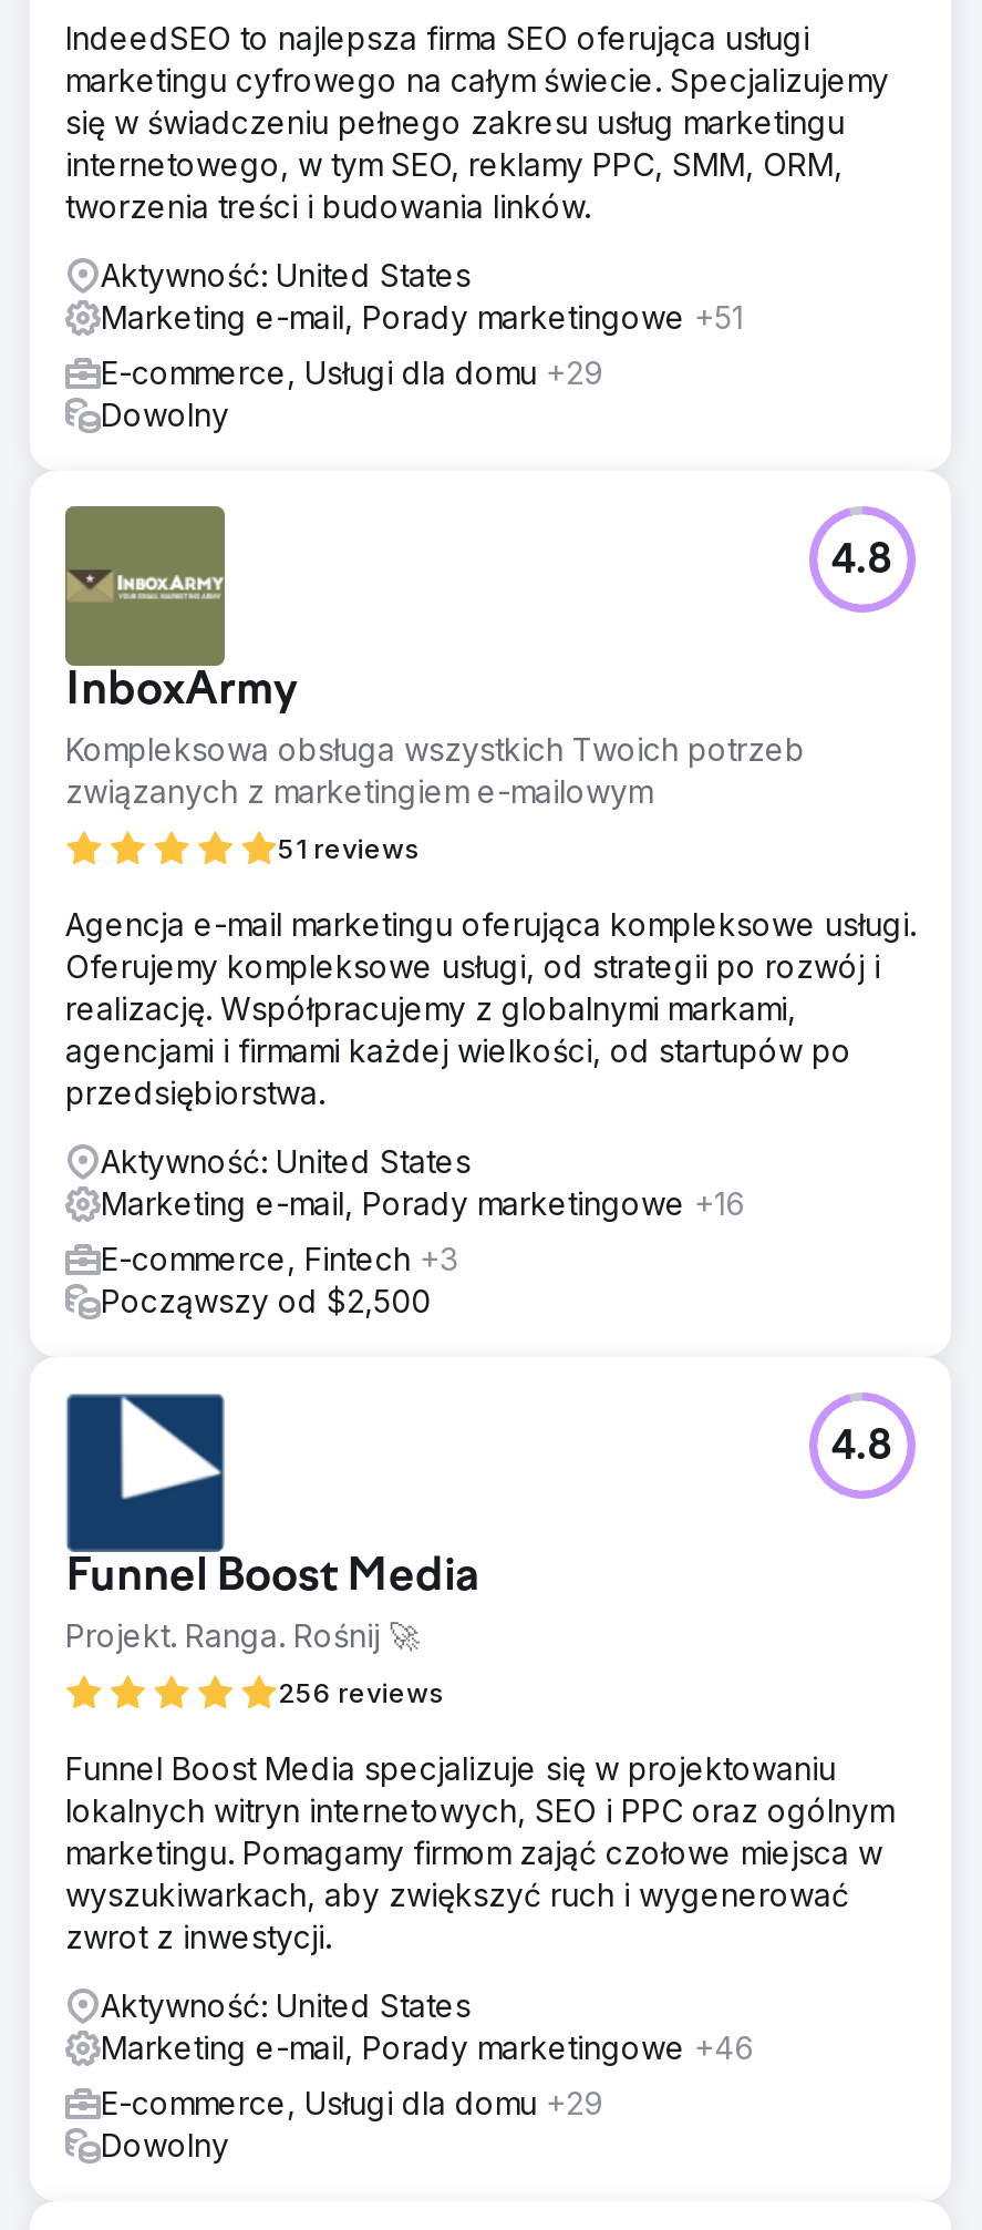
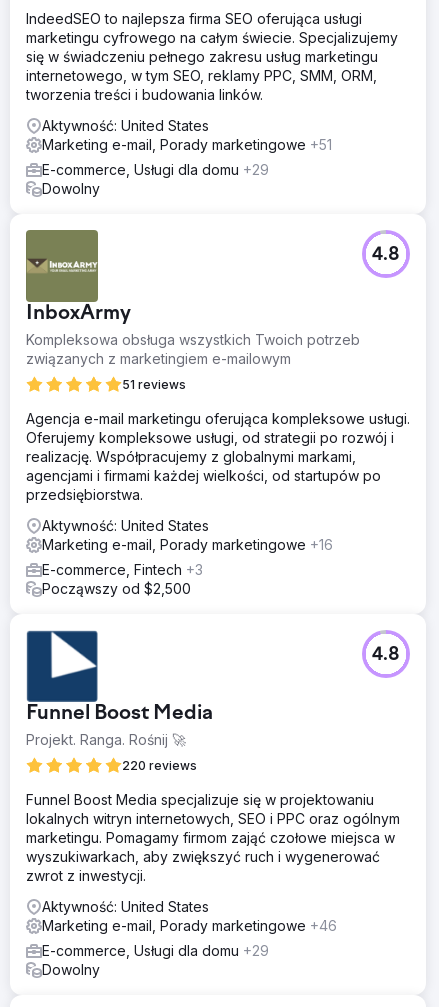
- 256 reviews
+ 220 reviews
